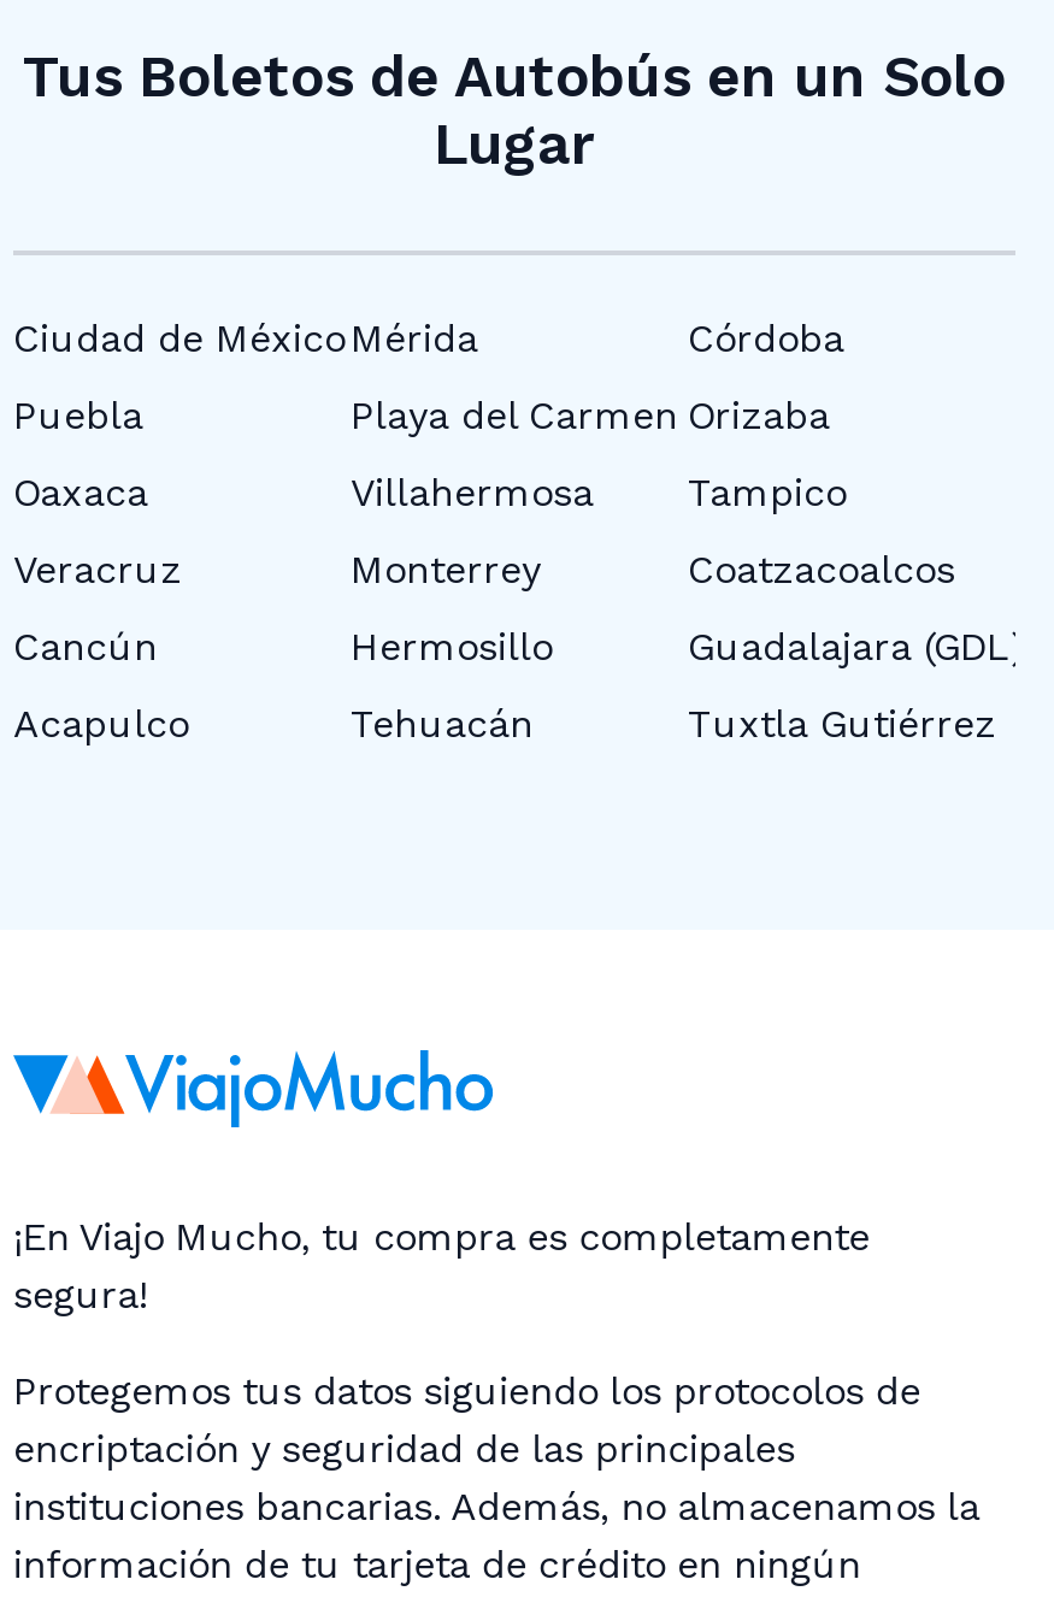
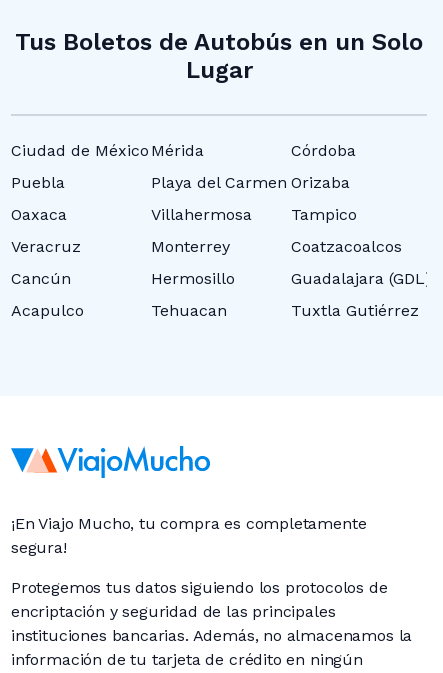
- Tehuacán
+ Tehuacan
